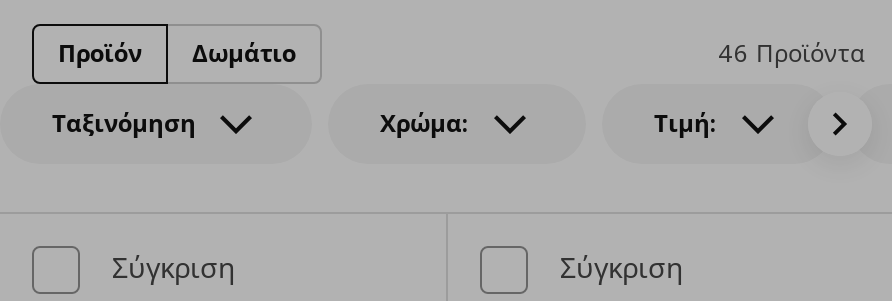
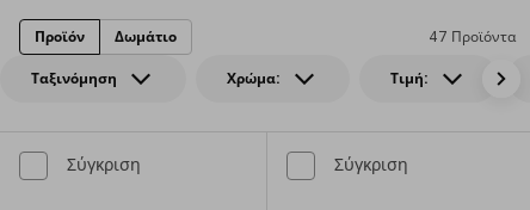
- 46 Προϊόντα
+ 47 Προϊόντα
